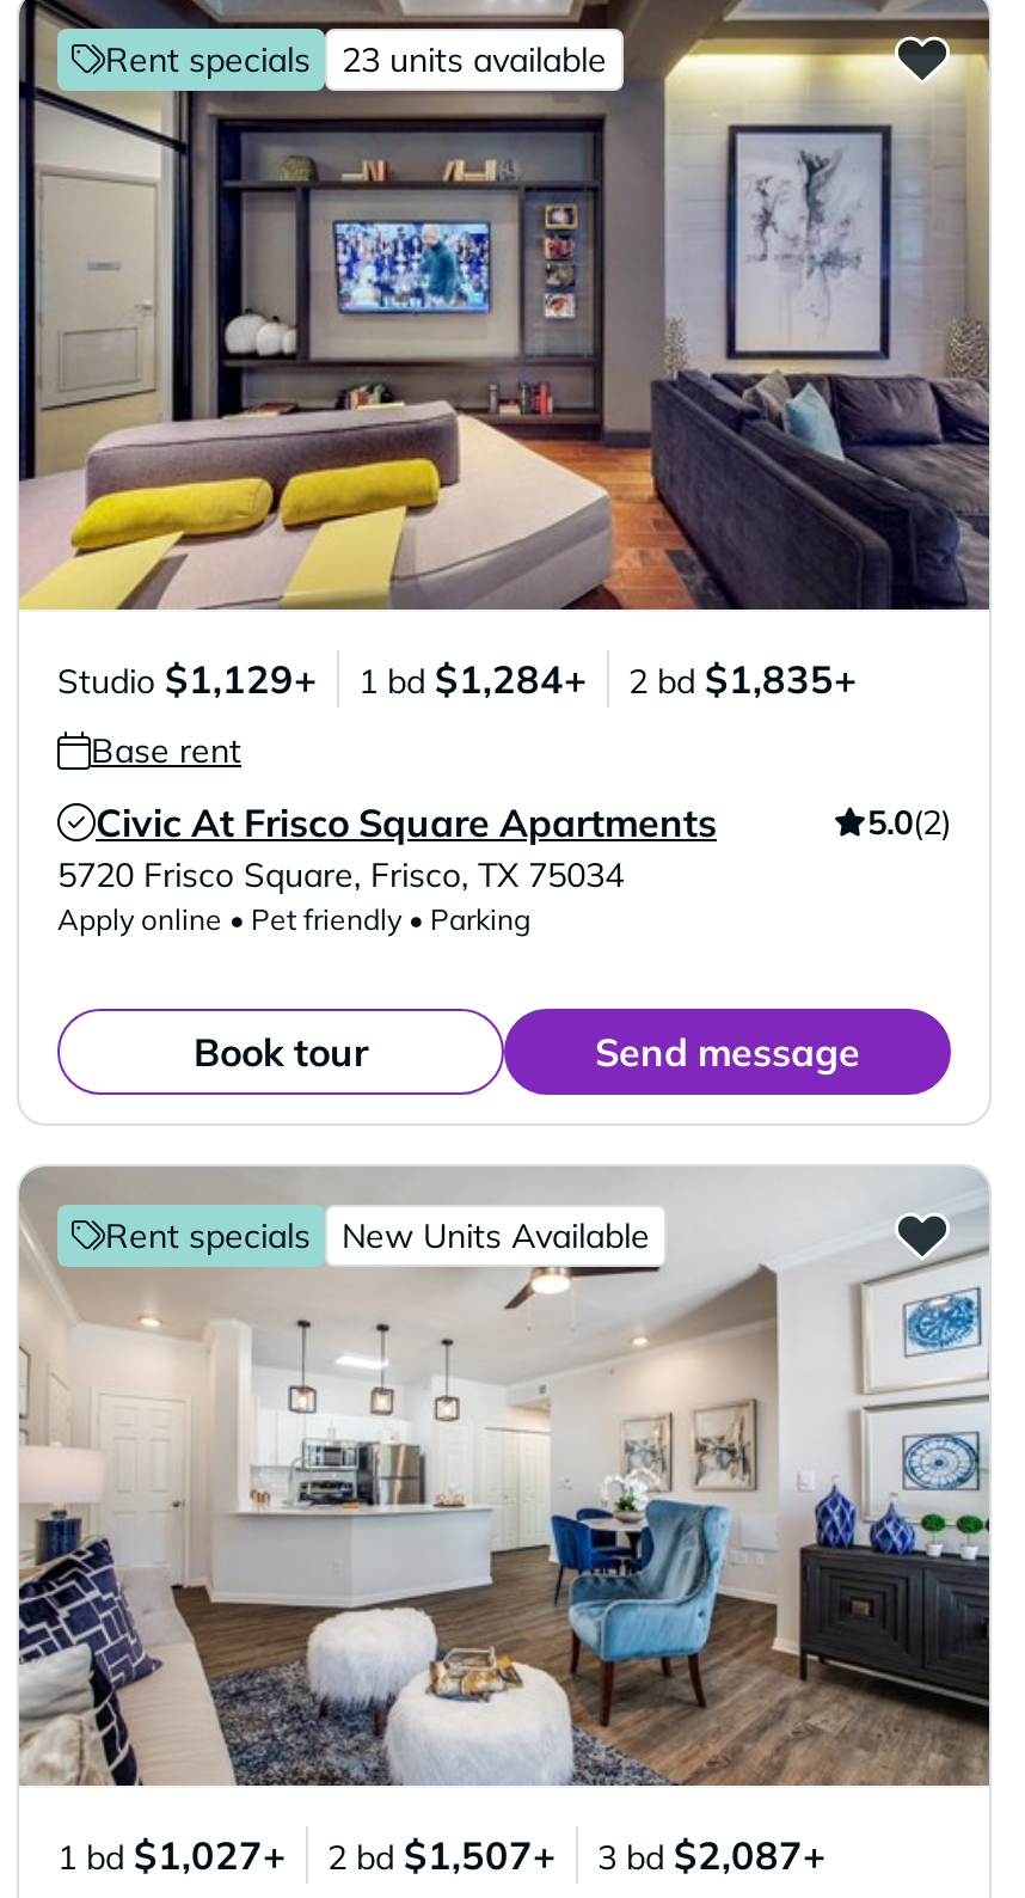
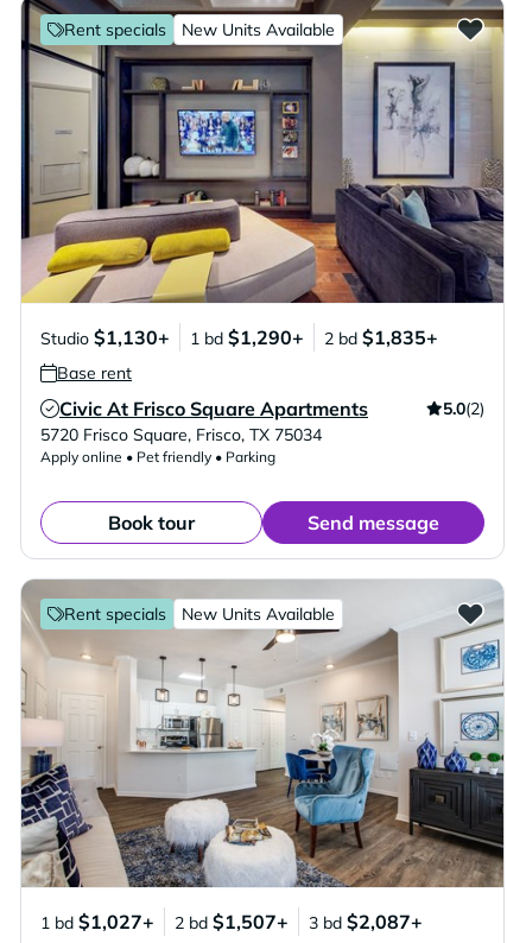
- 23 units available
+ New Units Available

- Studio $1,129+
- 1 bd $1,284+
+ Studio $1,130+
+ 1 bd $1,290+
